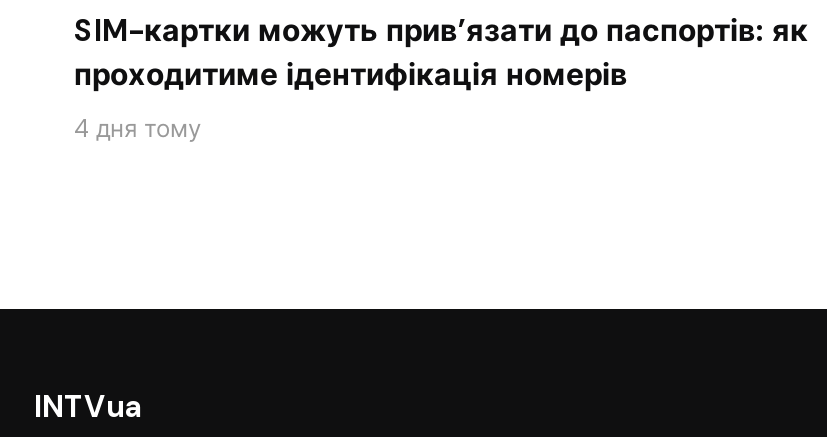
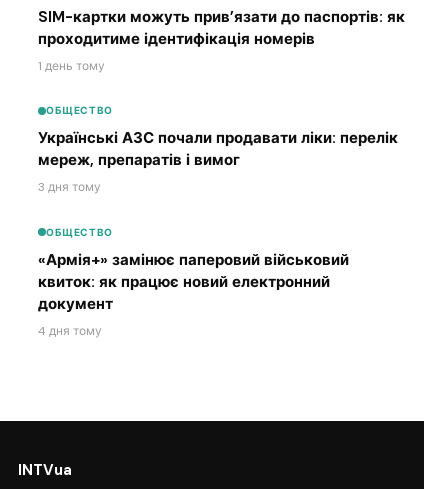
+ 1 день тому
+ ОБЩЕСТВО
+ Українські АЗС почали продавати ліки: перелік
+ мереж, препаратів і вимог
+ 3 дня тому
+ ОБЩЕСТВО
+ «Армія+» замінює паперовий військовий
+ квиток: як працює новий електронний
+ документ
